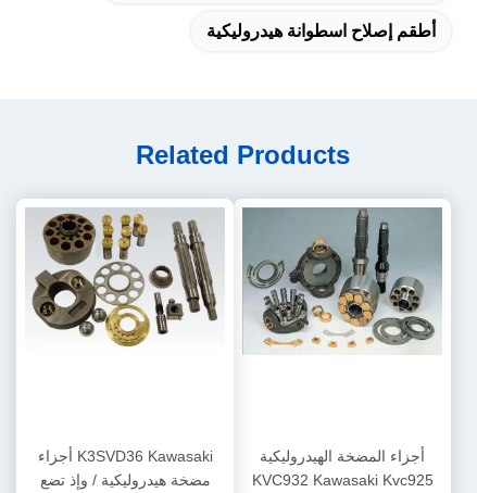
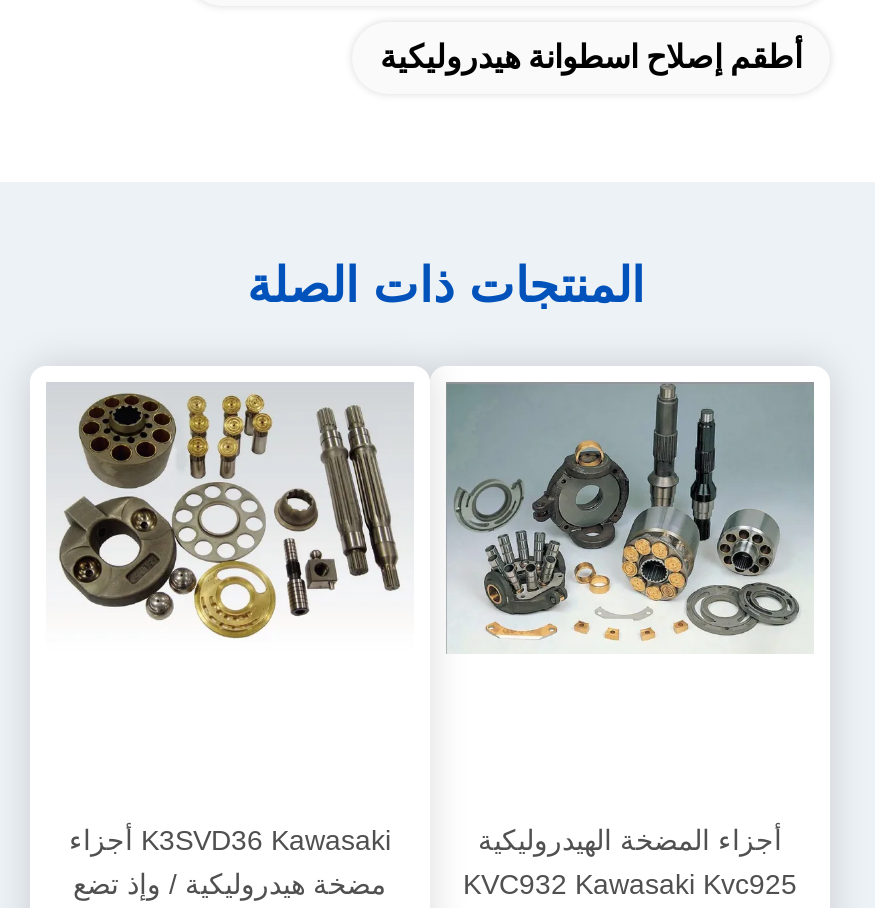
- Related Products
+ المنتجات ذات الصلة
